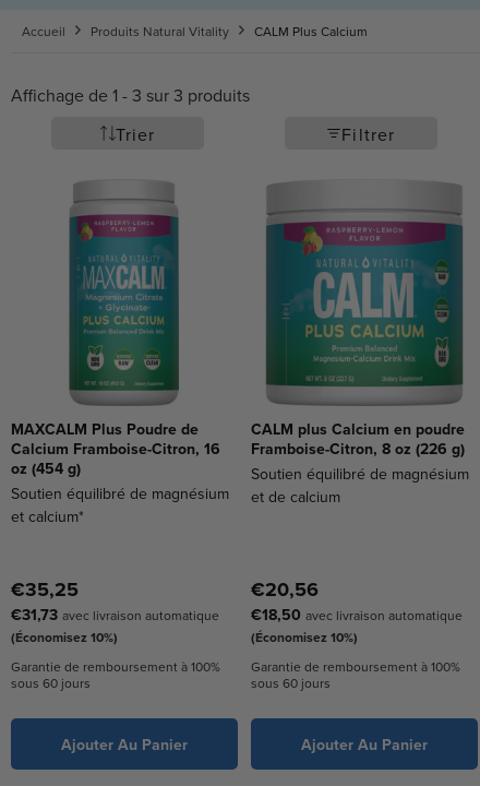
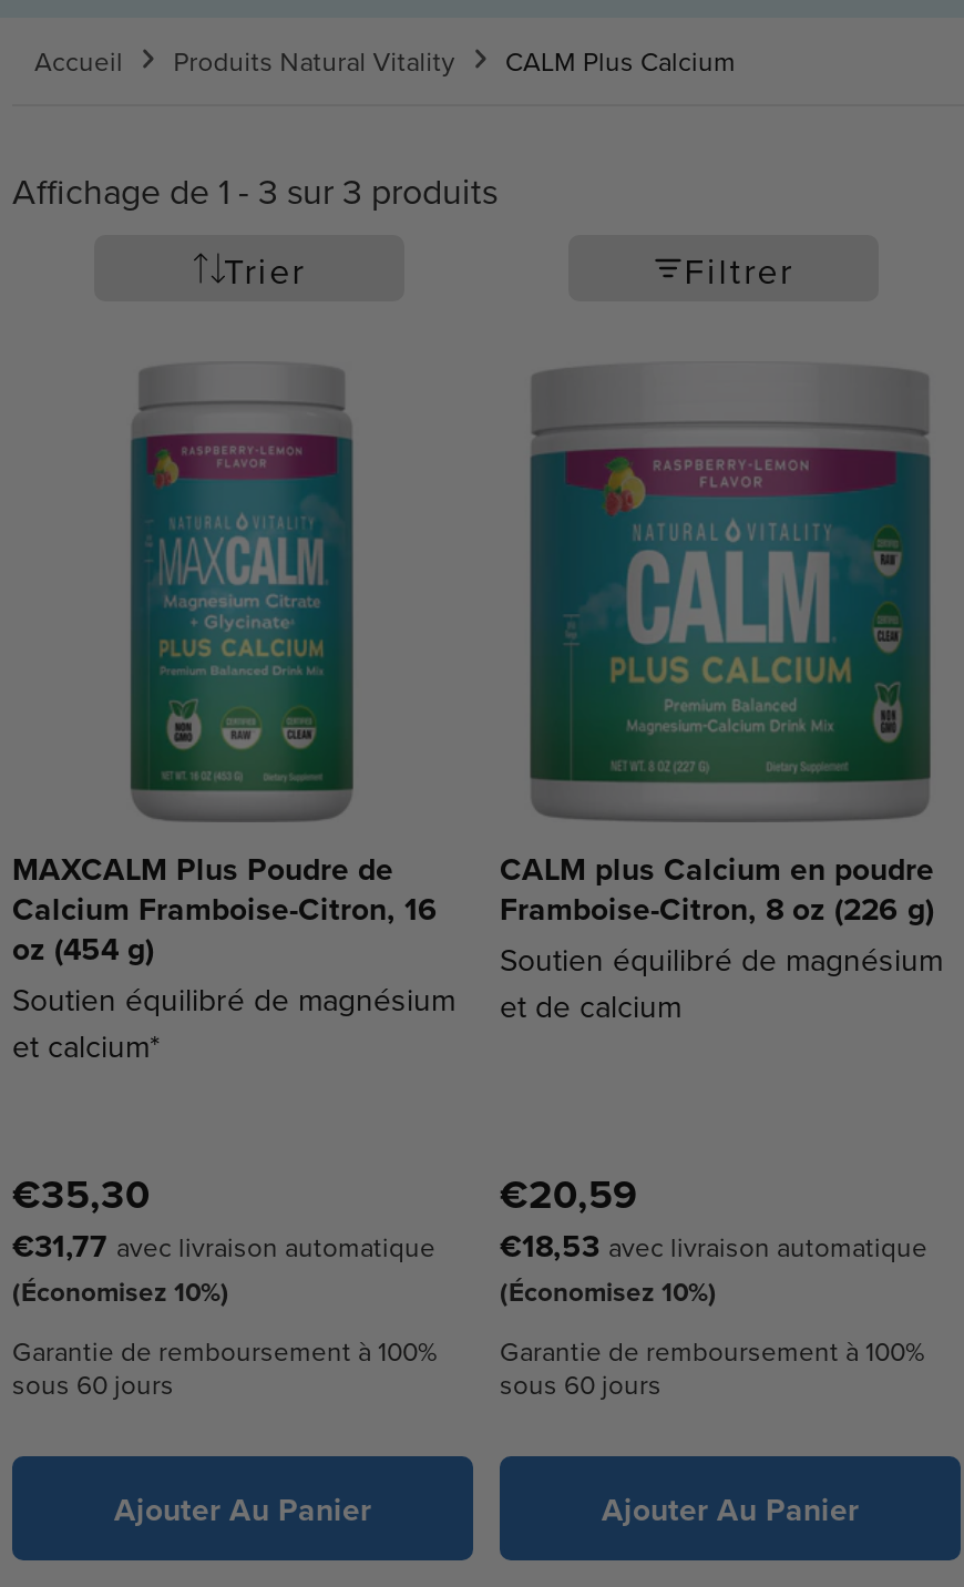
- €35,25
+ €35,30

- €20,56
+ €20,59

- €31,73 avec livraison automatique
+ €31,77 avec livraison automatique

- €18,50 avec livraison automatique
+ €18,53 avec livraison automatique
